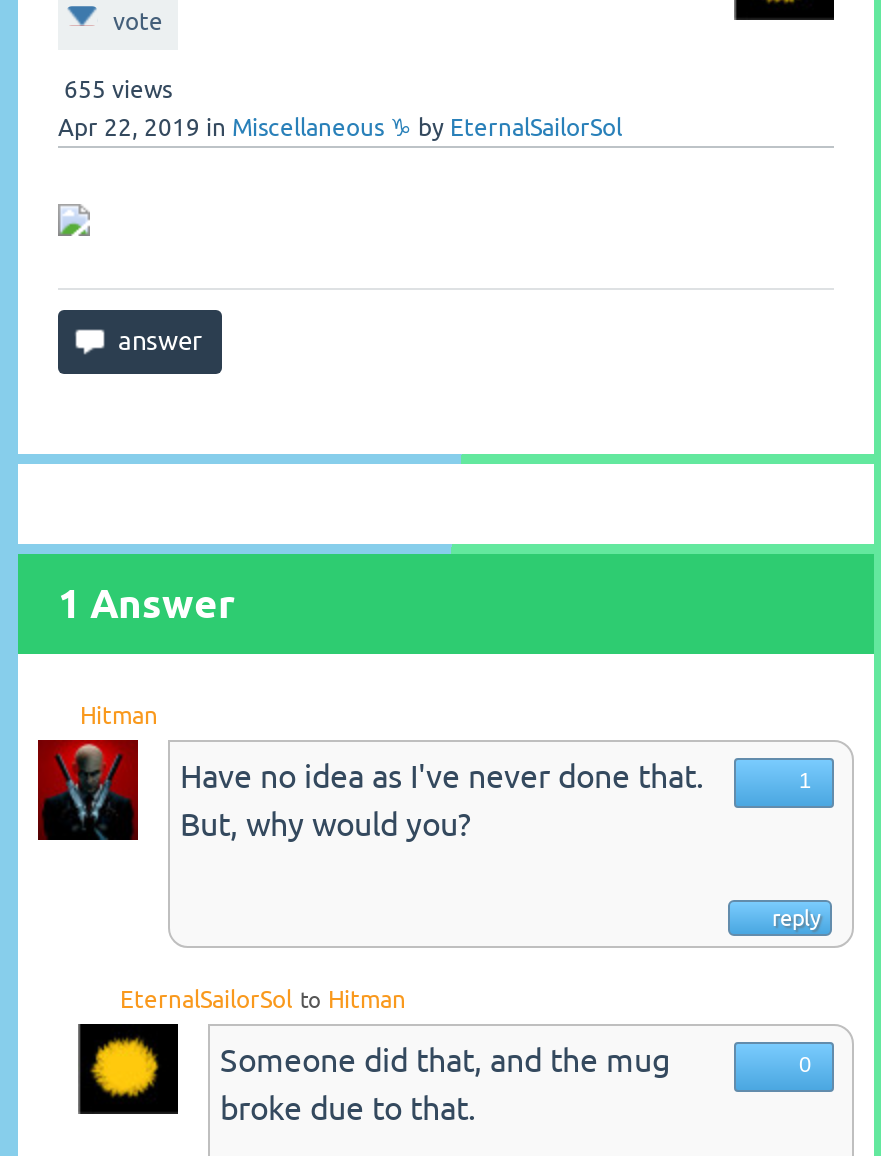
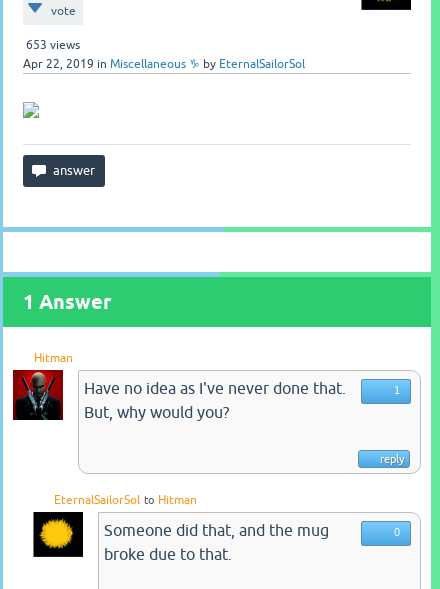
- 655 views
+ 653 views
